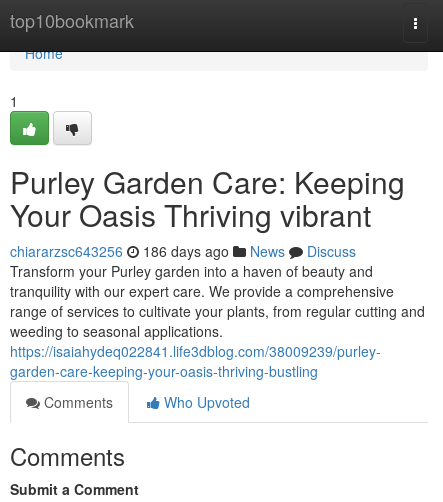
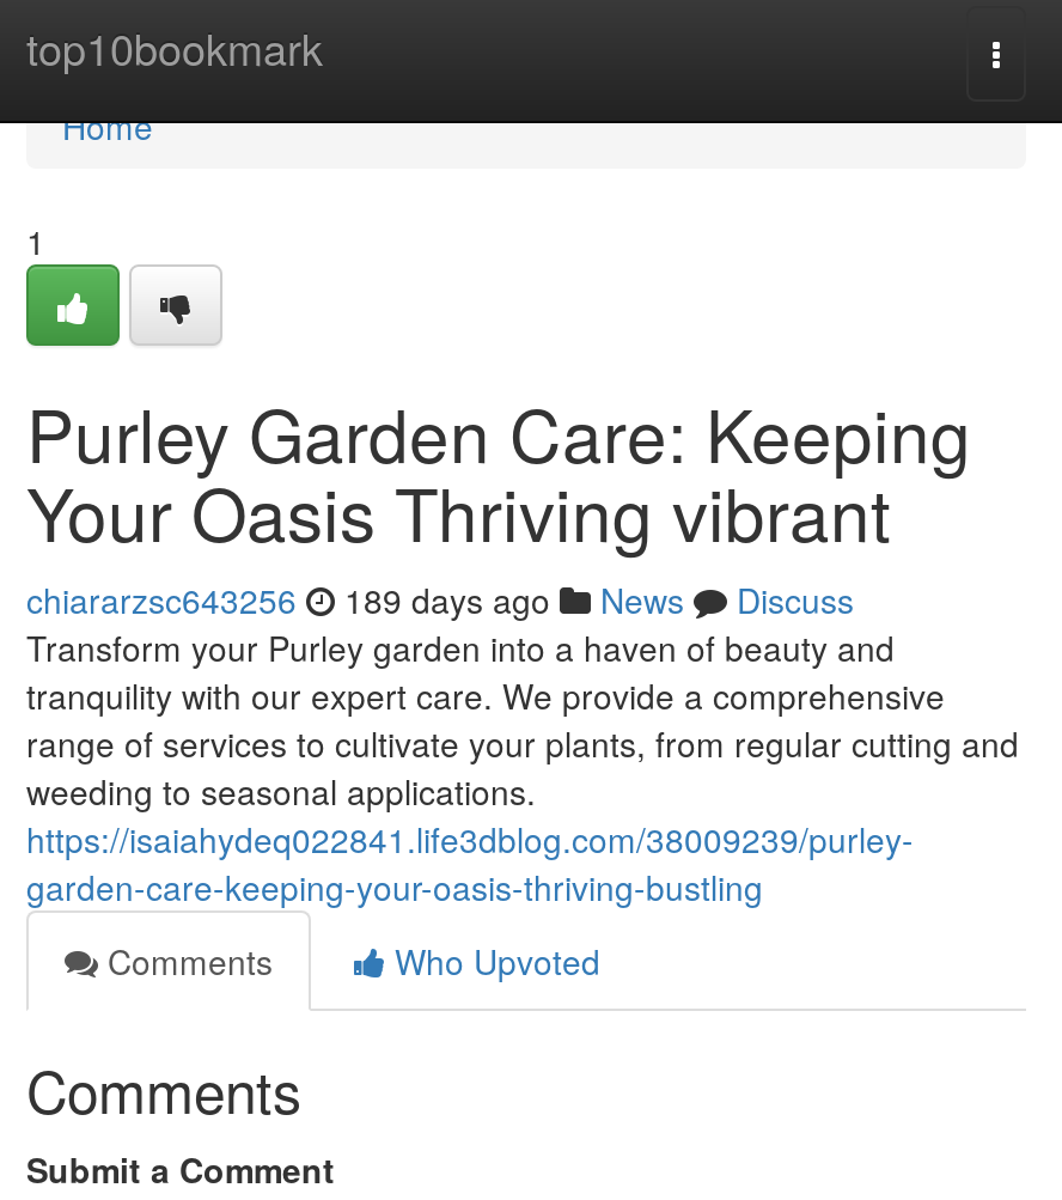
- chiararzsc643256 186 days ago News Discuss
+ chiararzsc643256 189 days ago News Discuss
